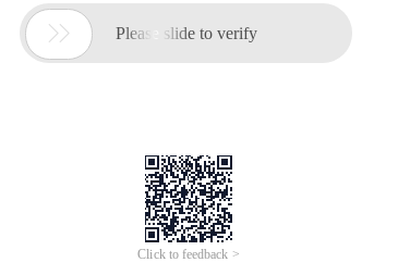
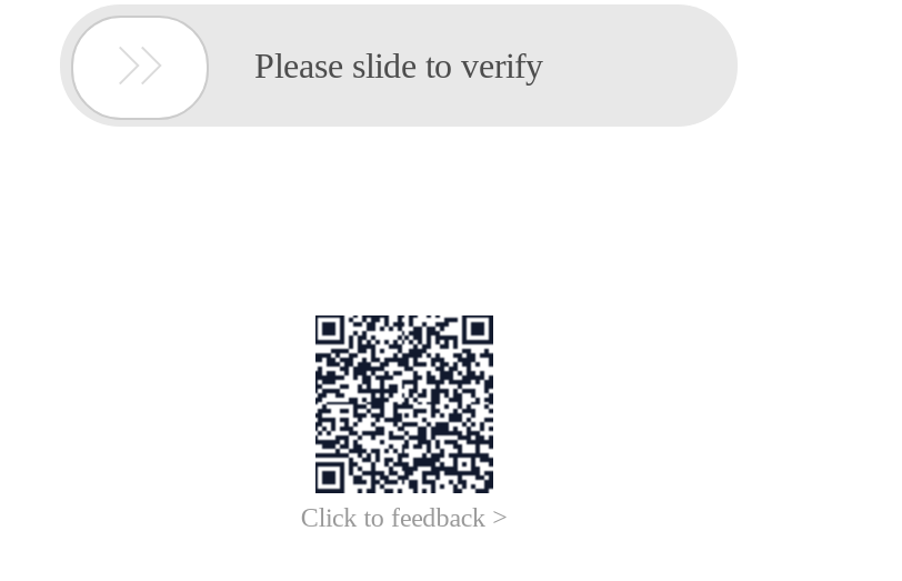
- [image]
+ [image]
